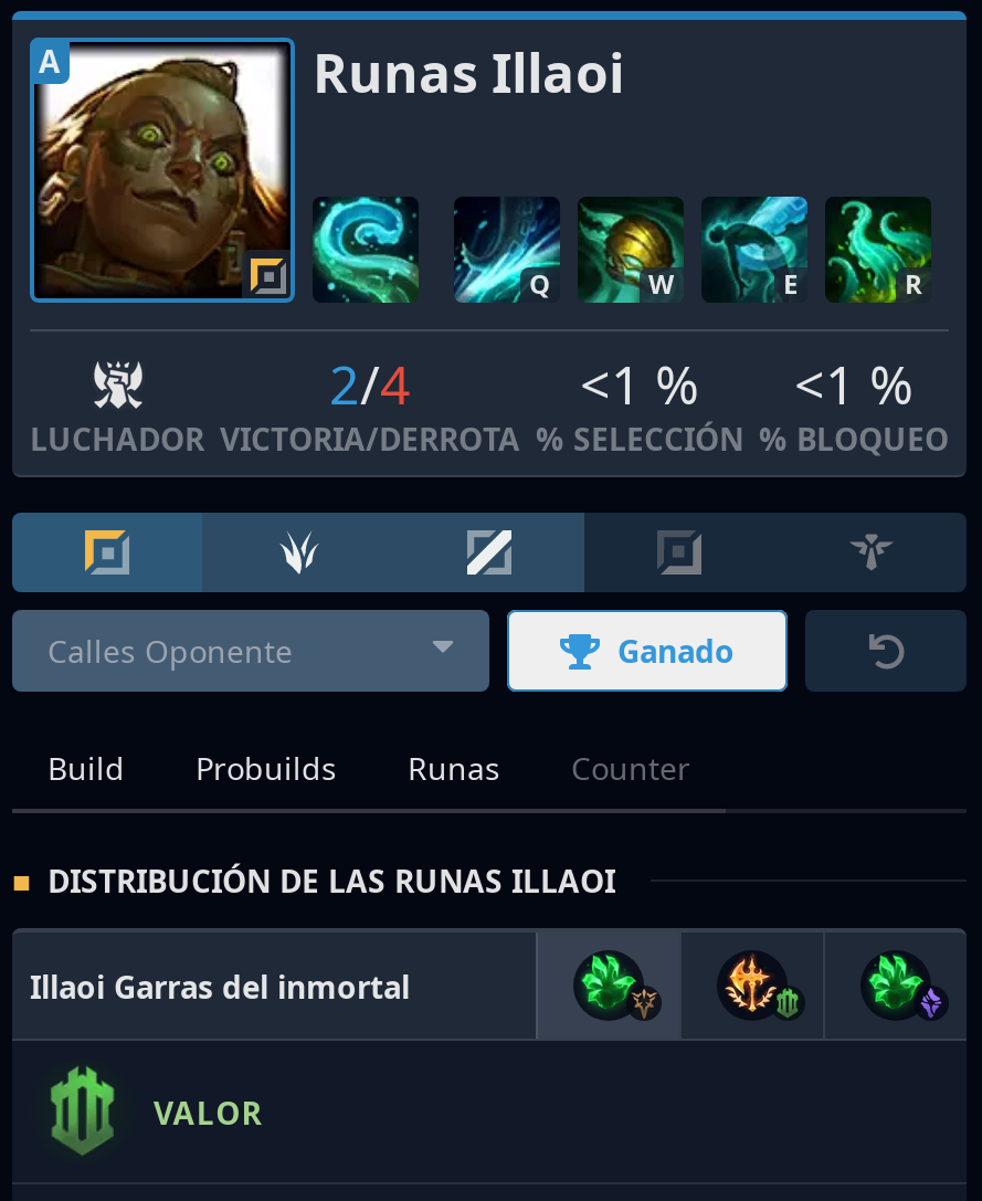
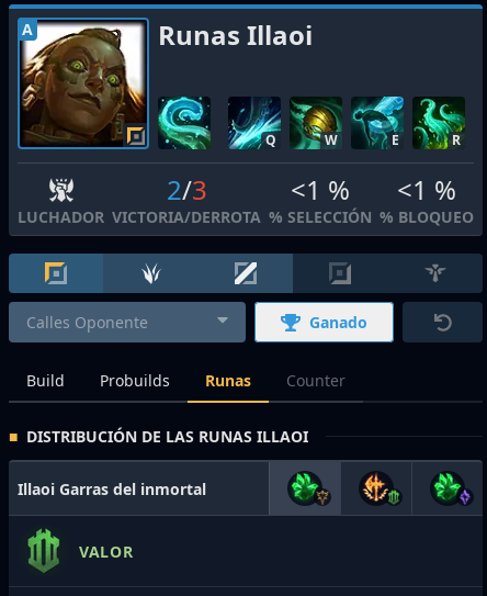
- 2/4
+ 2/3
